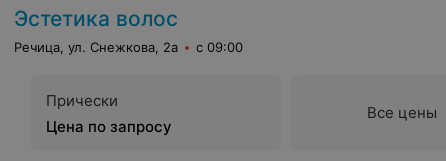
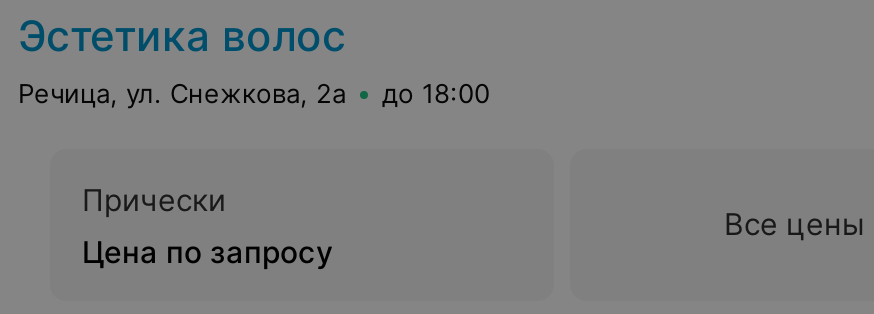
- Речица, ул. Снежкова, 2а с 09:00
+ Речица, ул. Снежкова, 2а до 18:00
